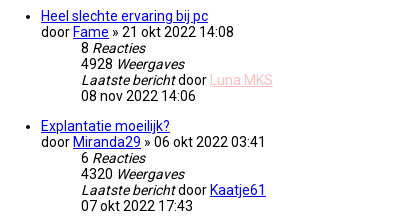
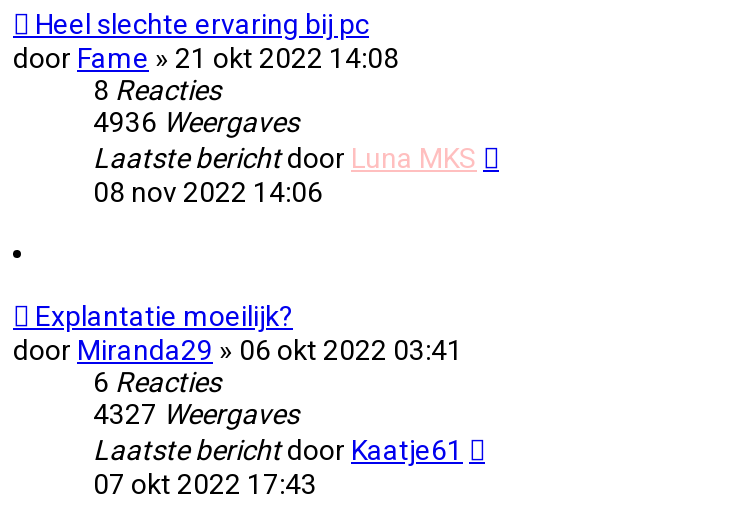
- 4928 Weergaves
+ 4936 Weergaves

- 4320 Weergaves
+ 4327 Weergaves
